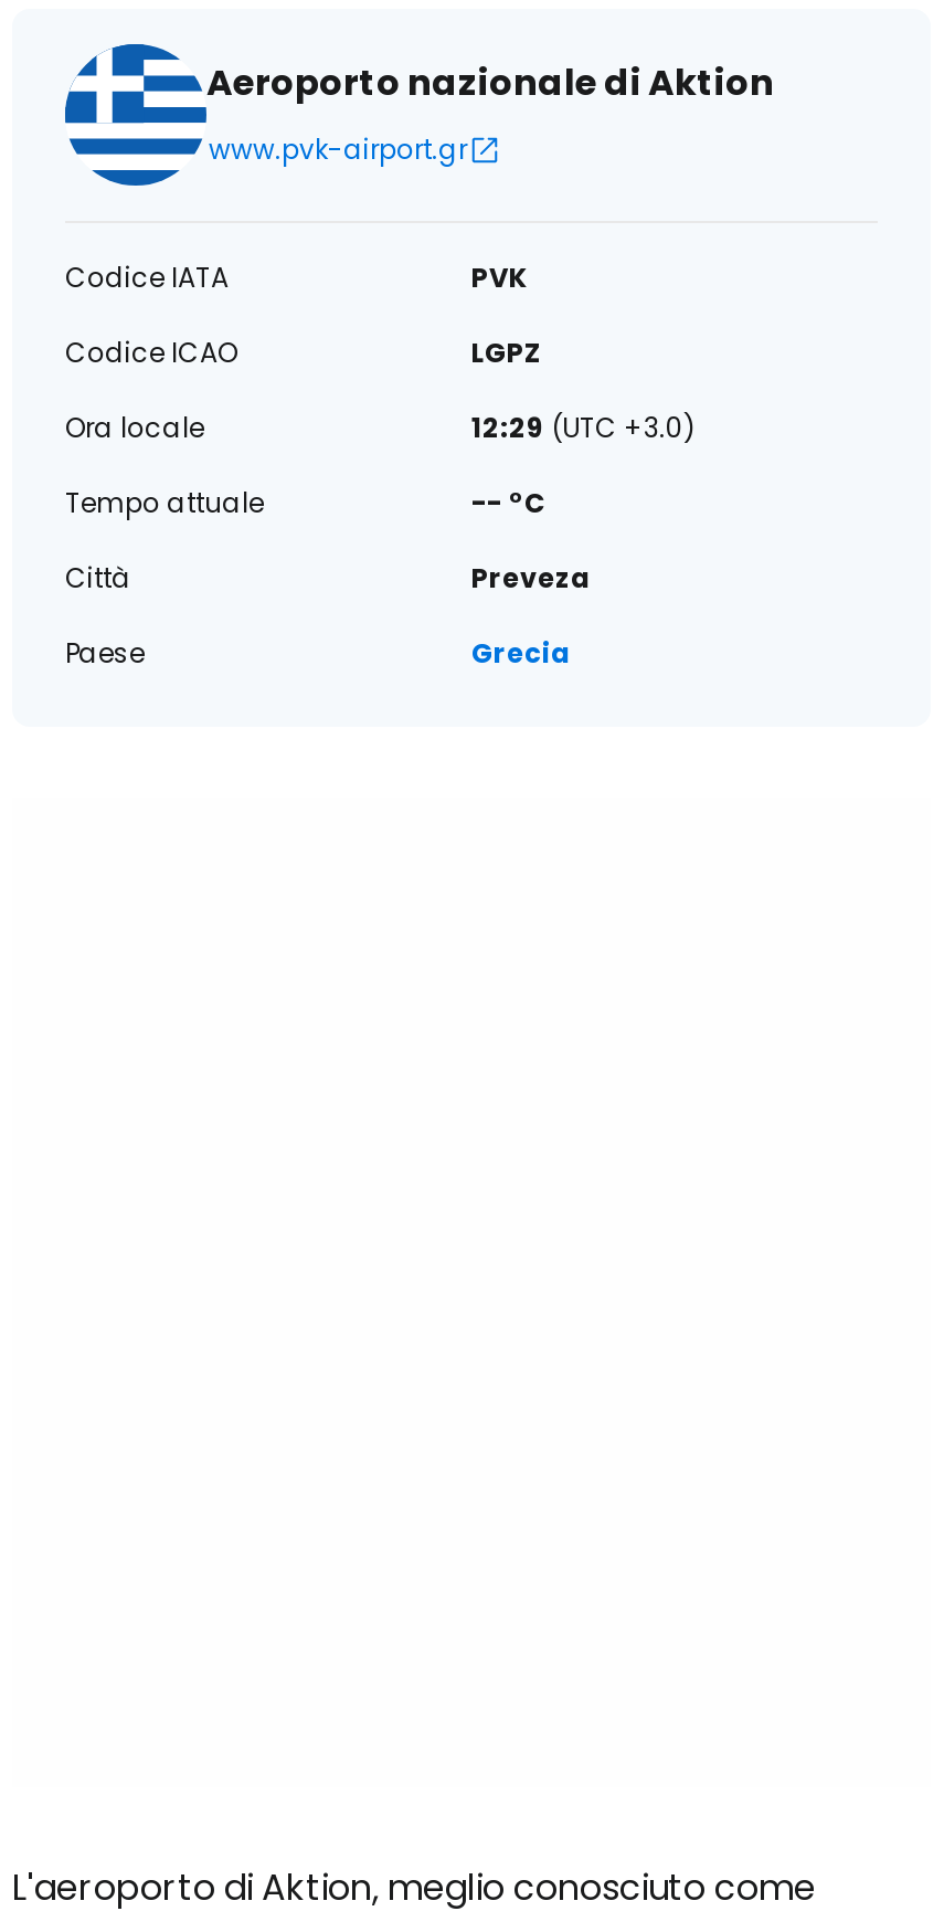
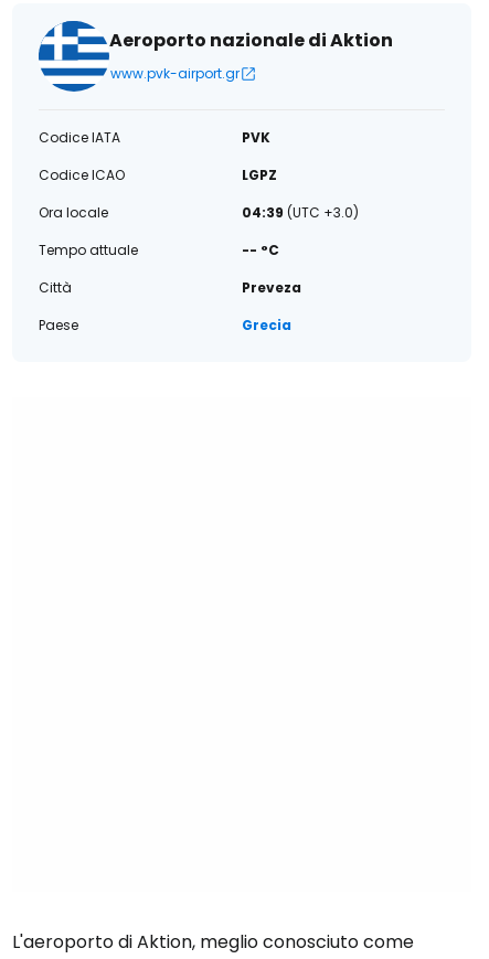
- 12:29 (UTC +3.0)
+ 04:39 (UTC +3.0)
